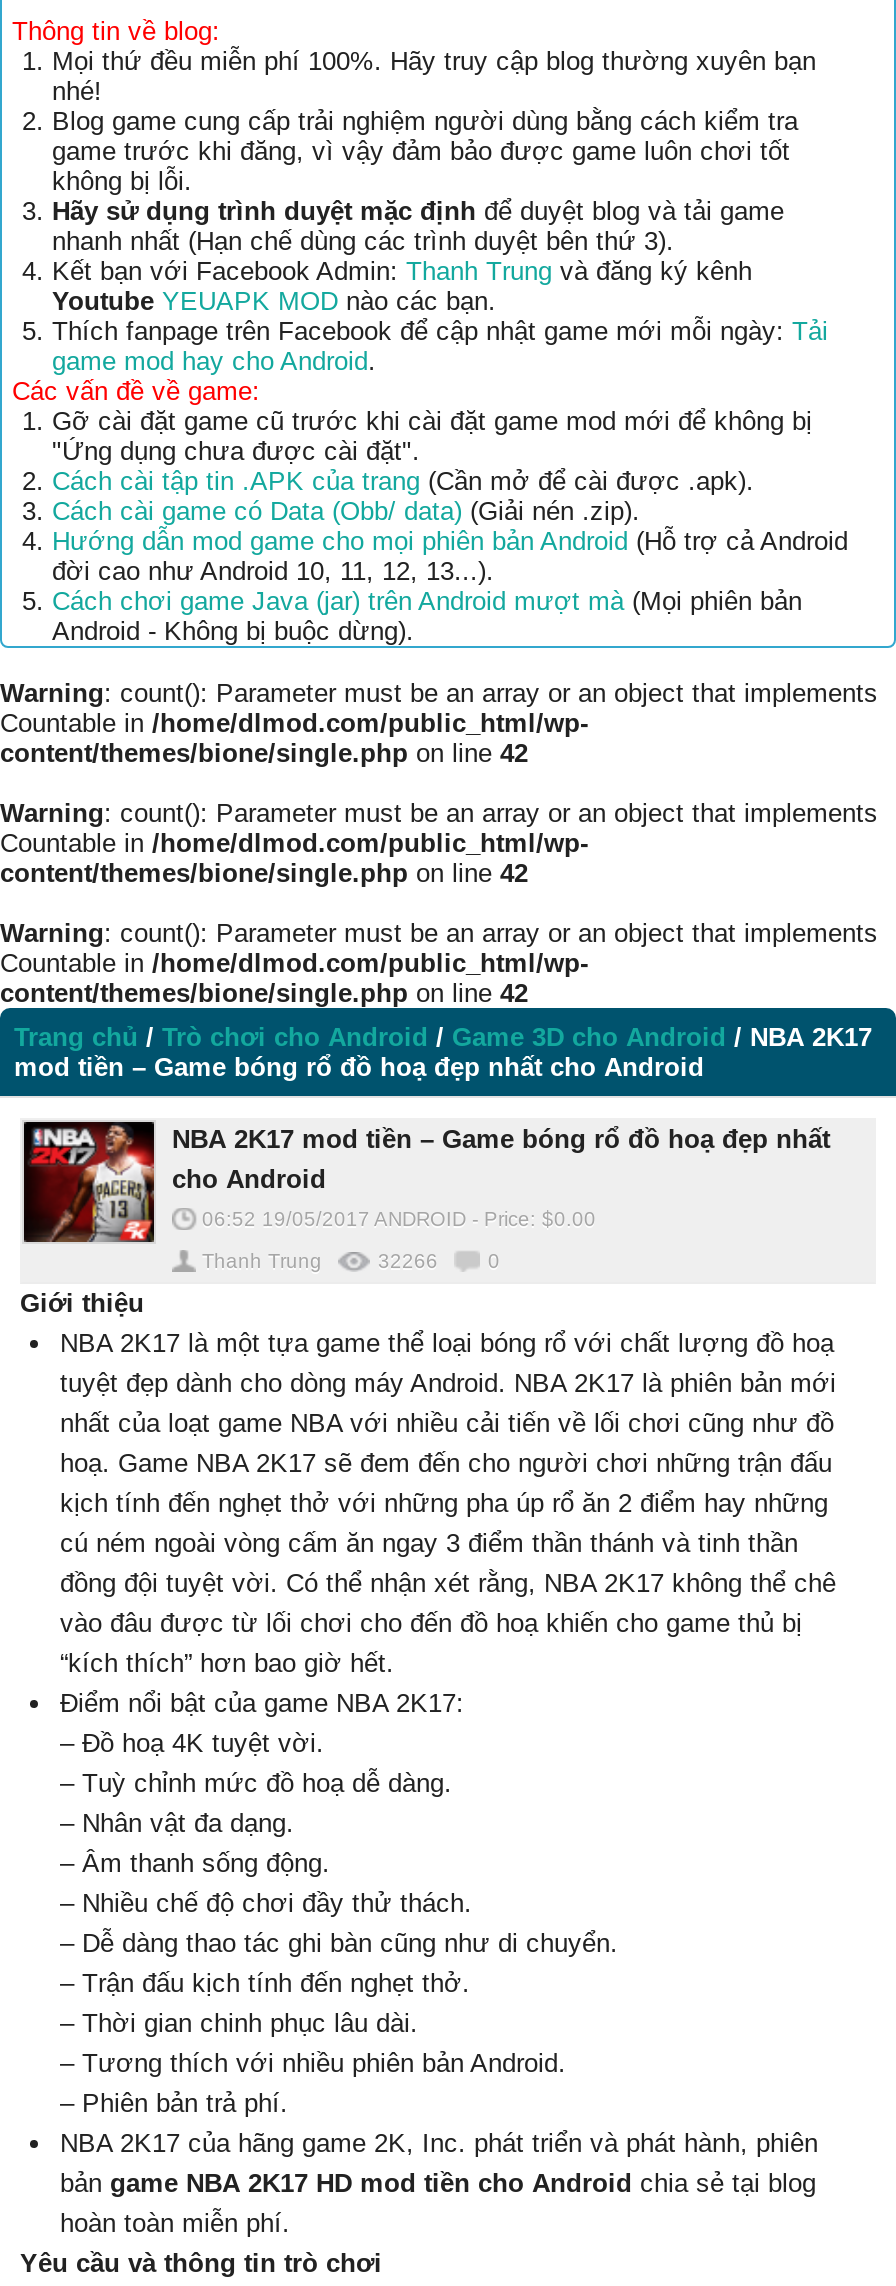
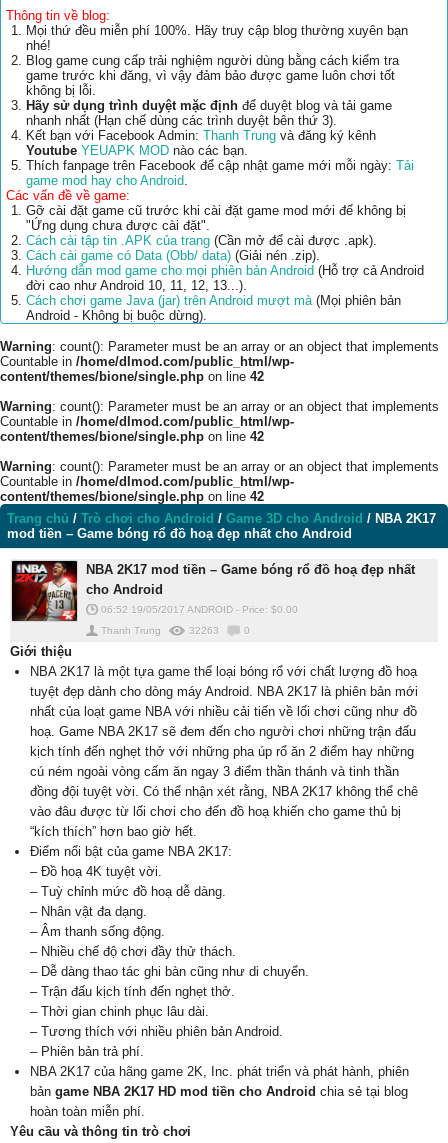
- 32266
+ 32263
